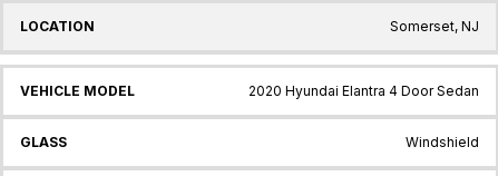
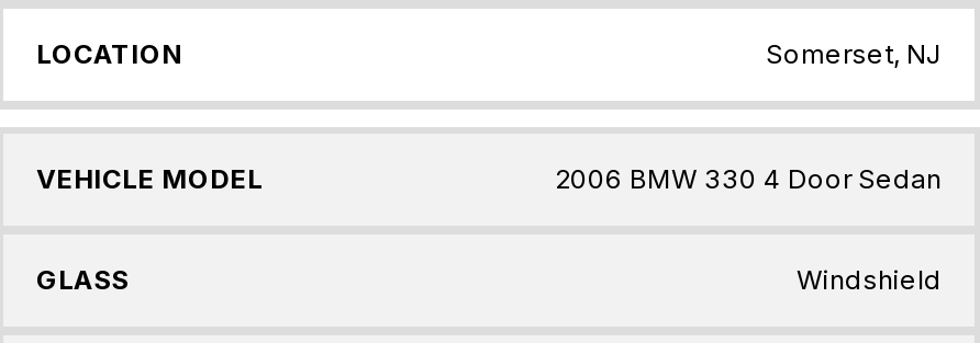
- 2020 Hyundai Elantra 4 Door Sedan
+ 2006 BMW 330 4 Door Sedan
